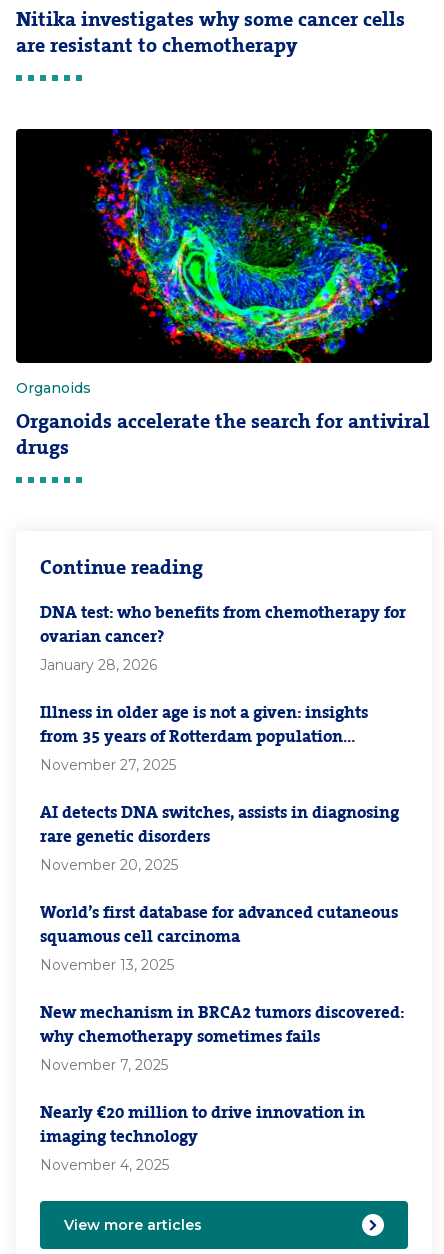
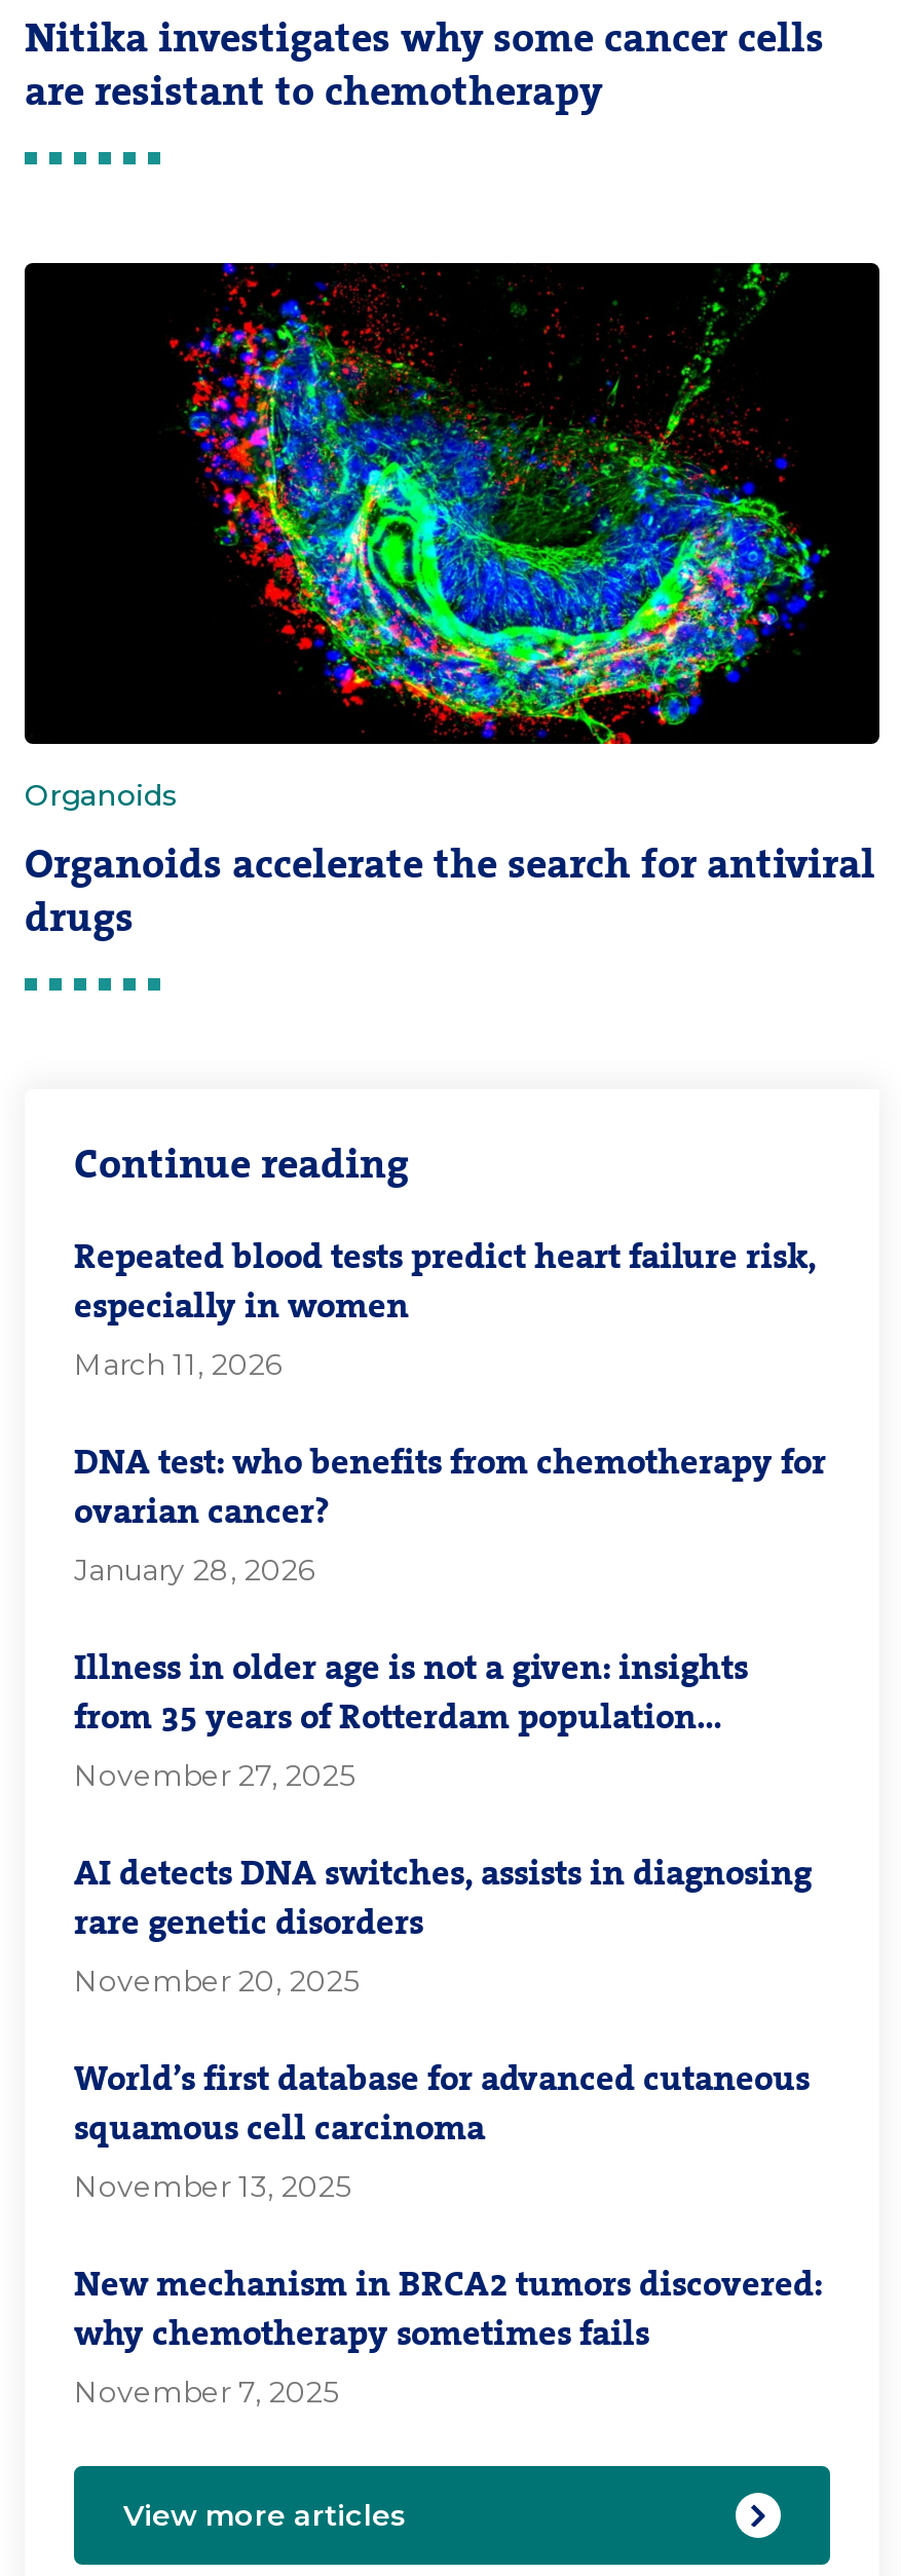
+ Repeated blood tests predict heart failure risk,
+ especially in women
+ March 11, 2026

moved down: DNA test: who benefits from chemotherapy for | ovarian cancer? | January 28, 2026 | ... | why chemotherapy sometimes fails | November 7, 2025

- Nearly €20 million to drive innovation in
- imaging technology
- November 4, 2025
